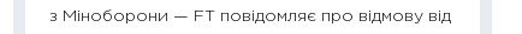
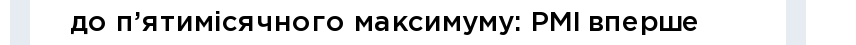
- з Міноборони — FT повідомляє про відмову від
+ до п’ятимісячного максимуму: PMI вперше
